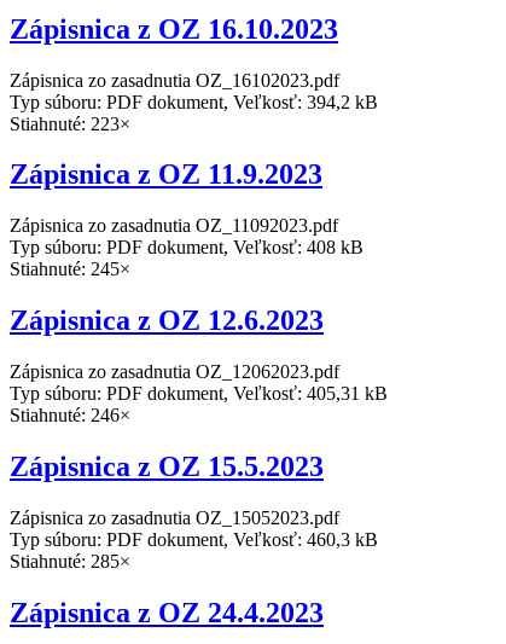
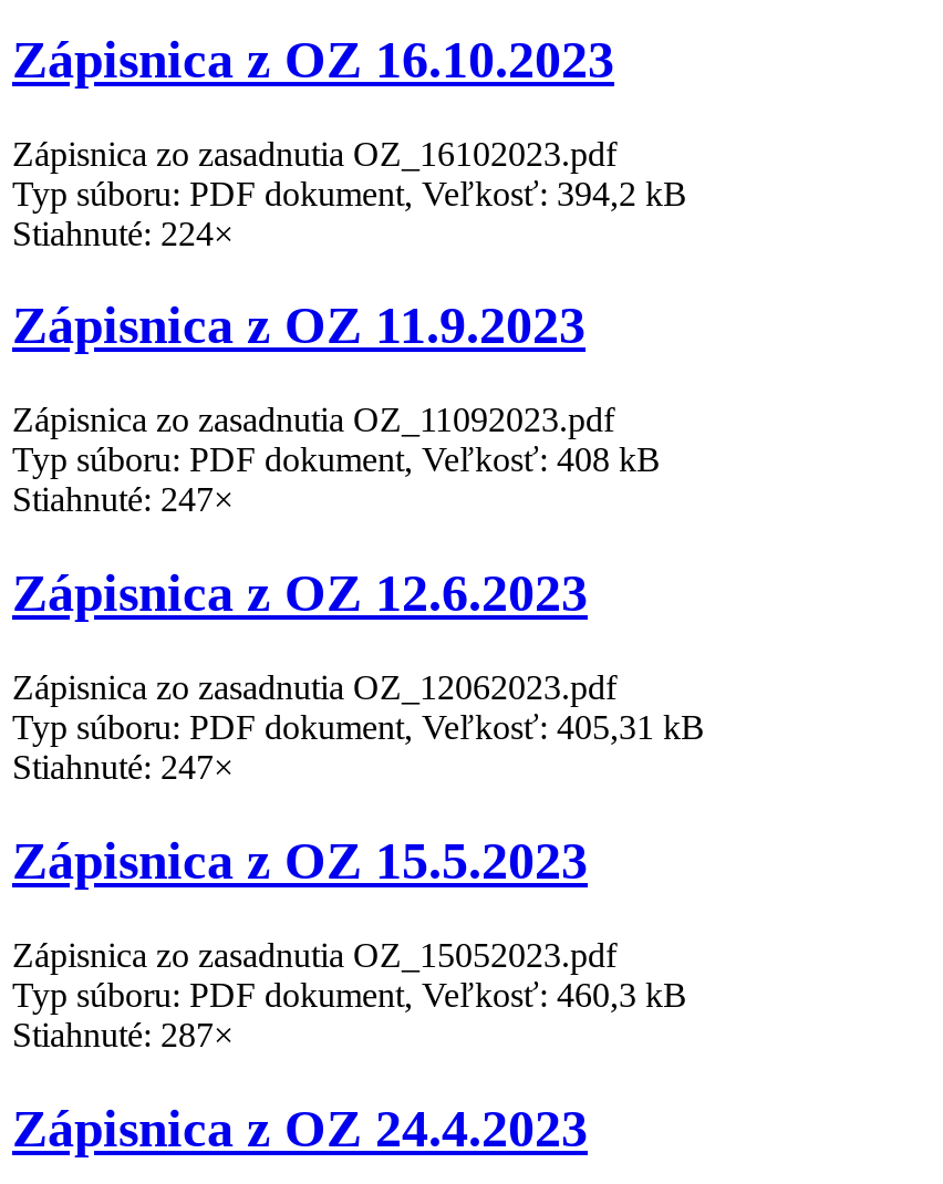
- Stiahnuté: 223×
+ Stiahnuté: 224×

- Stiahnuté: 245×
+ Stiahnuté: 247×

- Stiahnuté: 246×
+ Stiahnuté: 247×

- Stiahnuté: 285×
+ Stiahnuté: 287×
